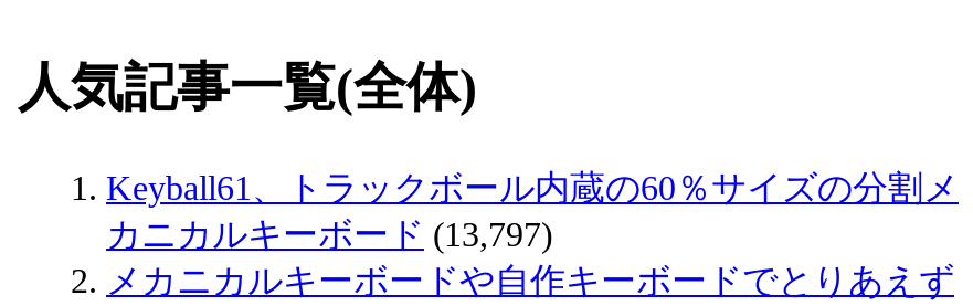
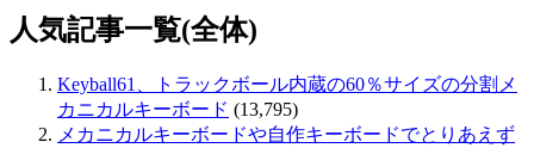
- カニカルキーボード (13,797)
+ カニカルキーボード (13,795)
